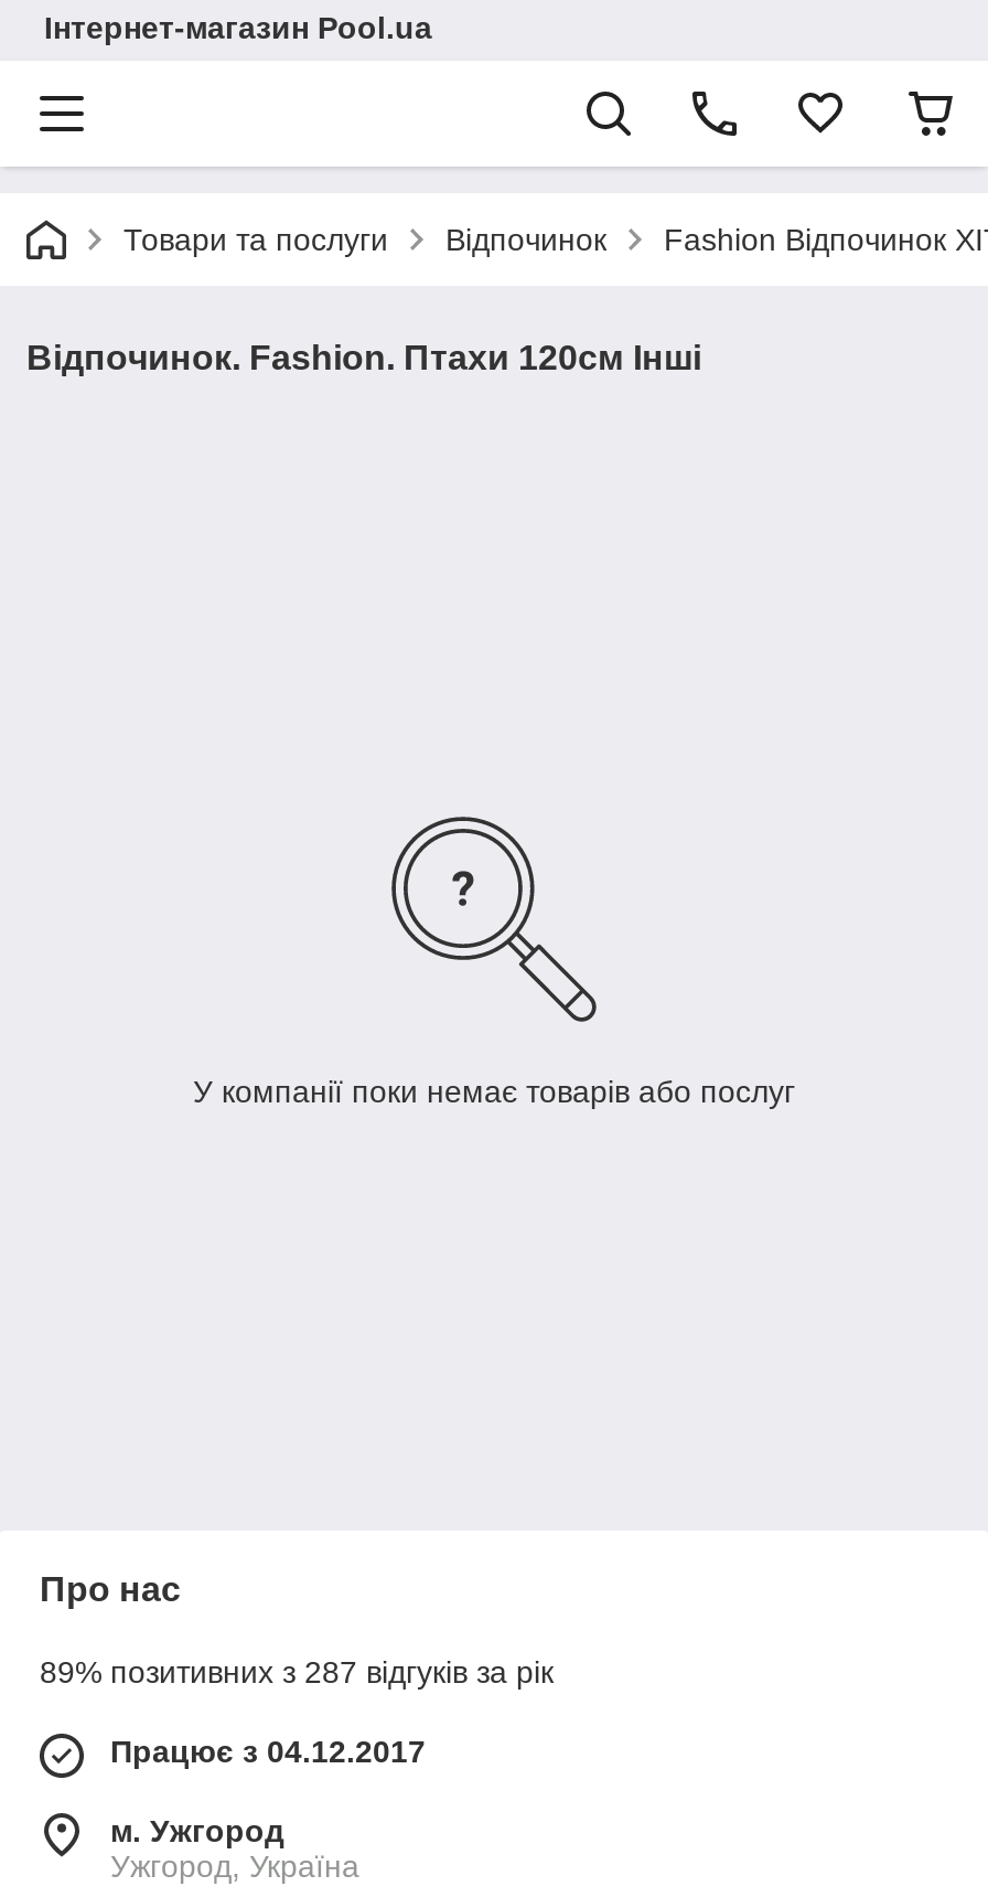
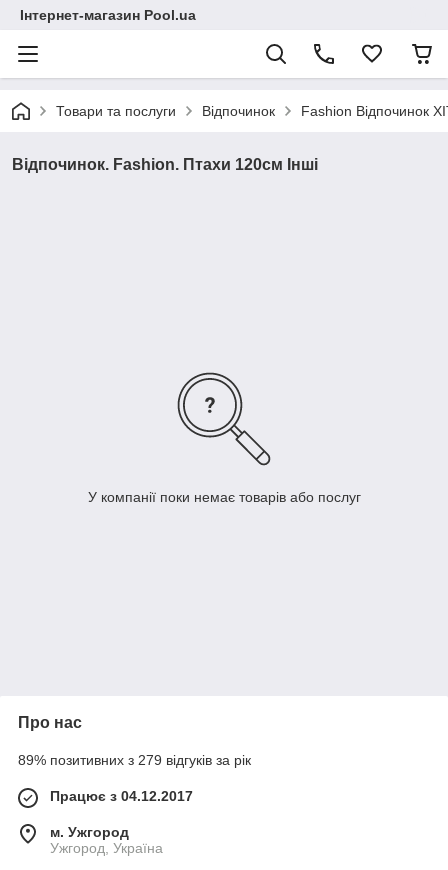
- 89% позитивних з 287 відгуків за рік
+ 89% позитивних з 279 відгуків за рік
